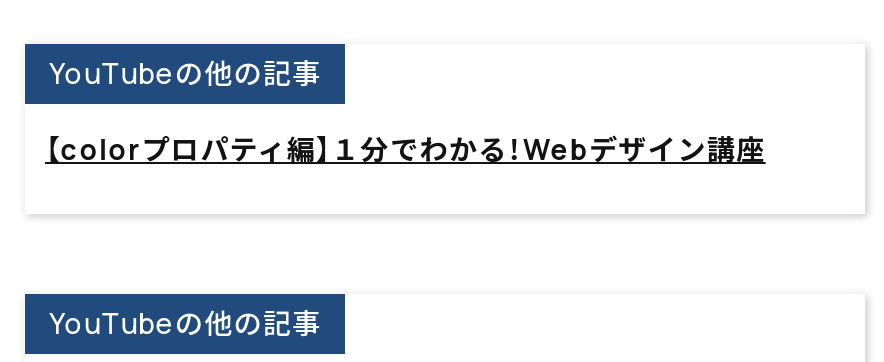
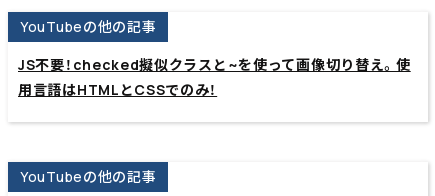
- 【colorプロパティ編】１分でわかる！Webデザイン講座
+ JS不要！checked擬似クラスと~を使って画像切り替え。使
+ 用言語はHTMLとCSSでのみ！
